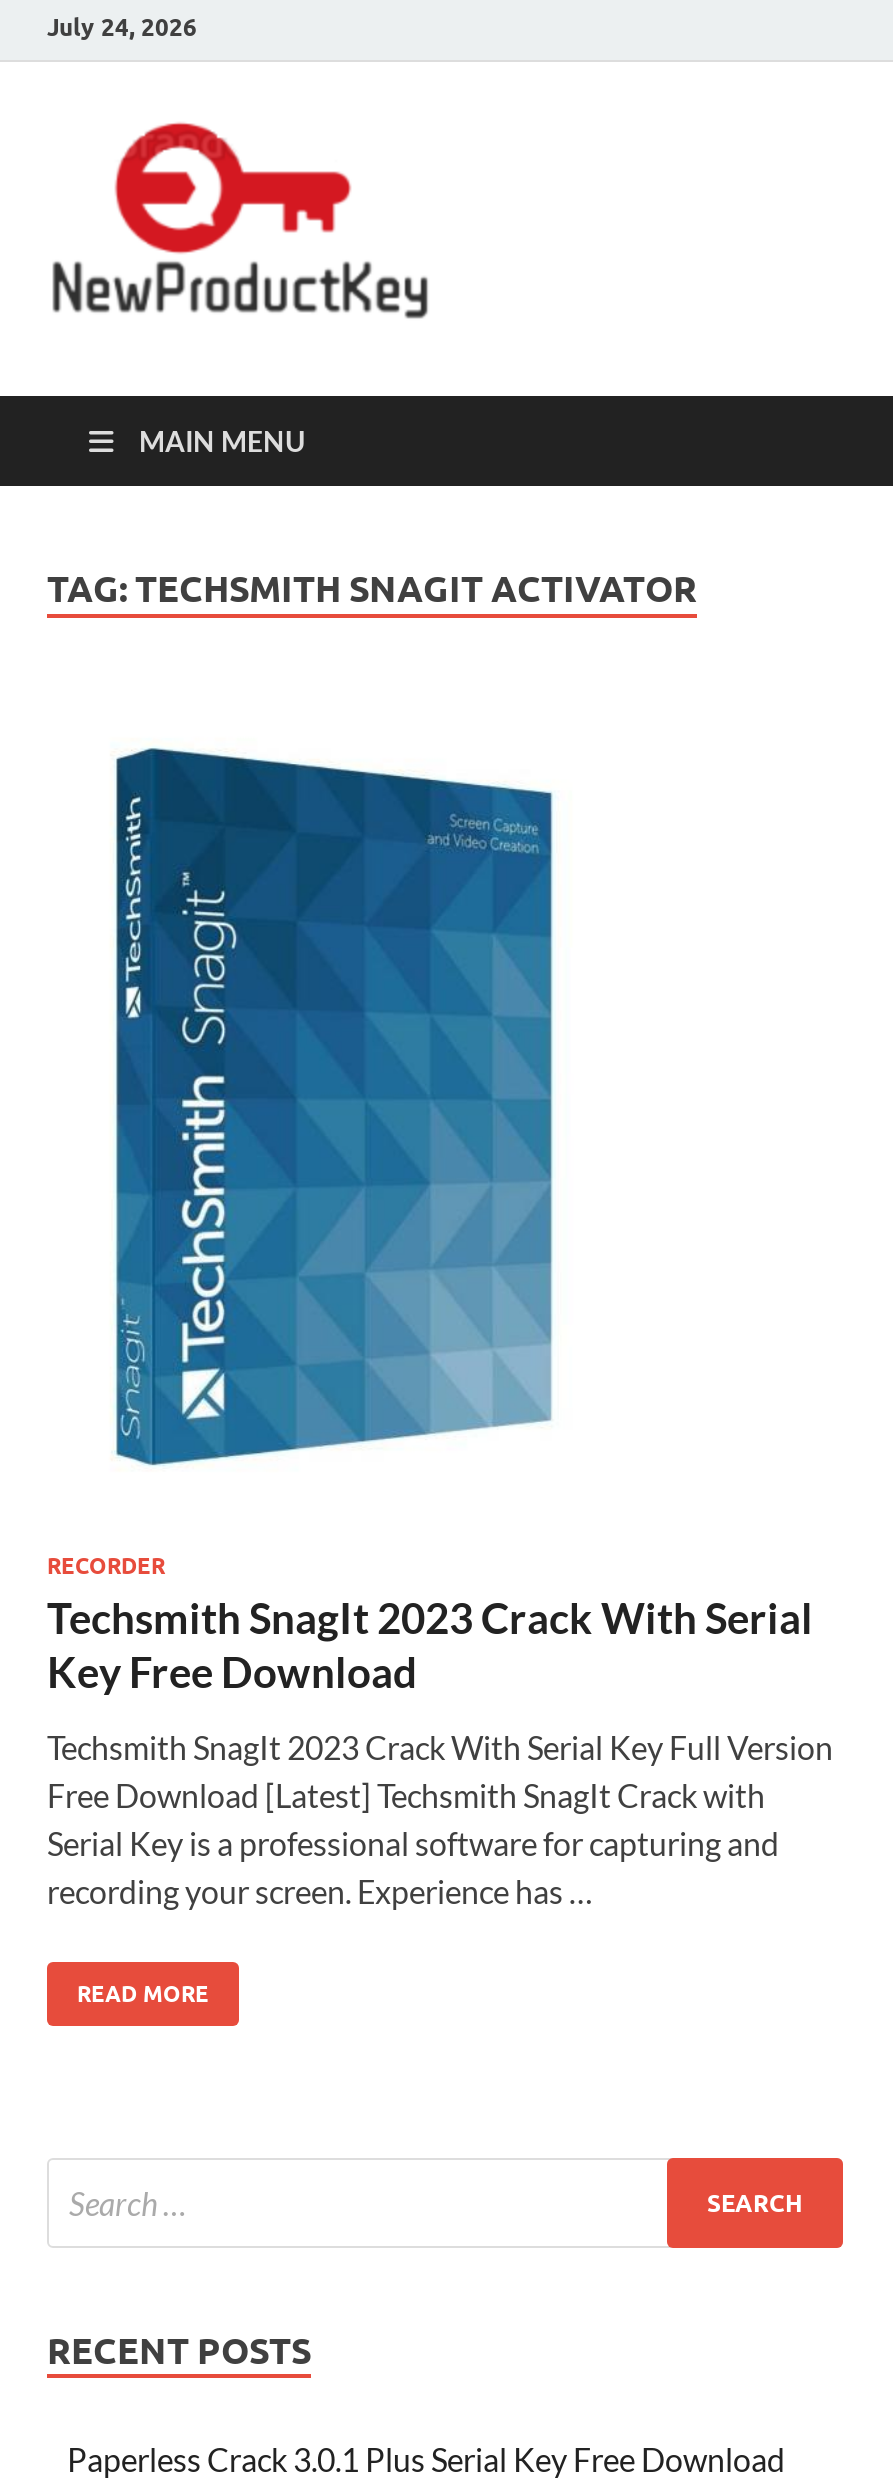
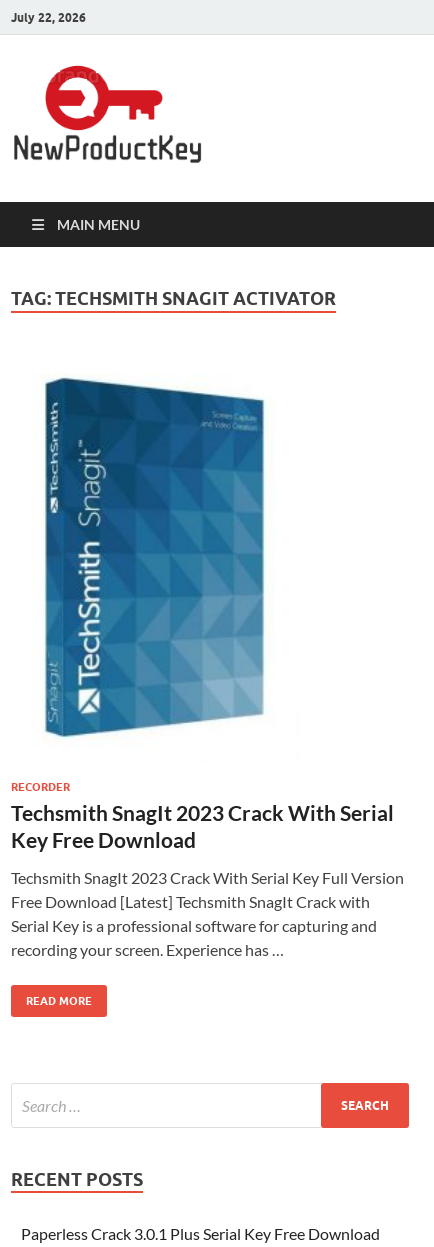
- July 24, 2026
+ July 22, 2026
